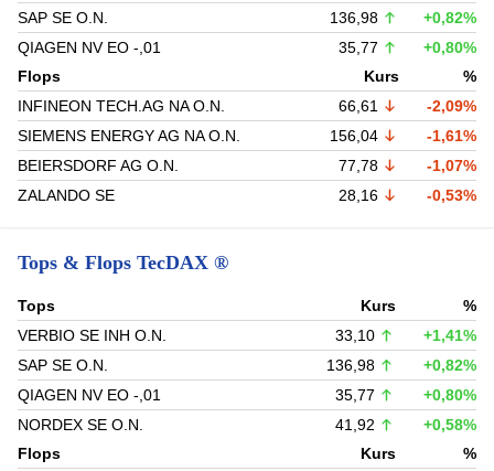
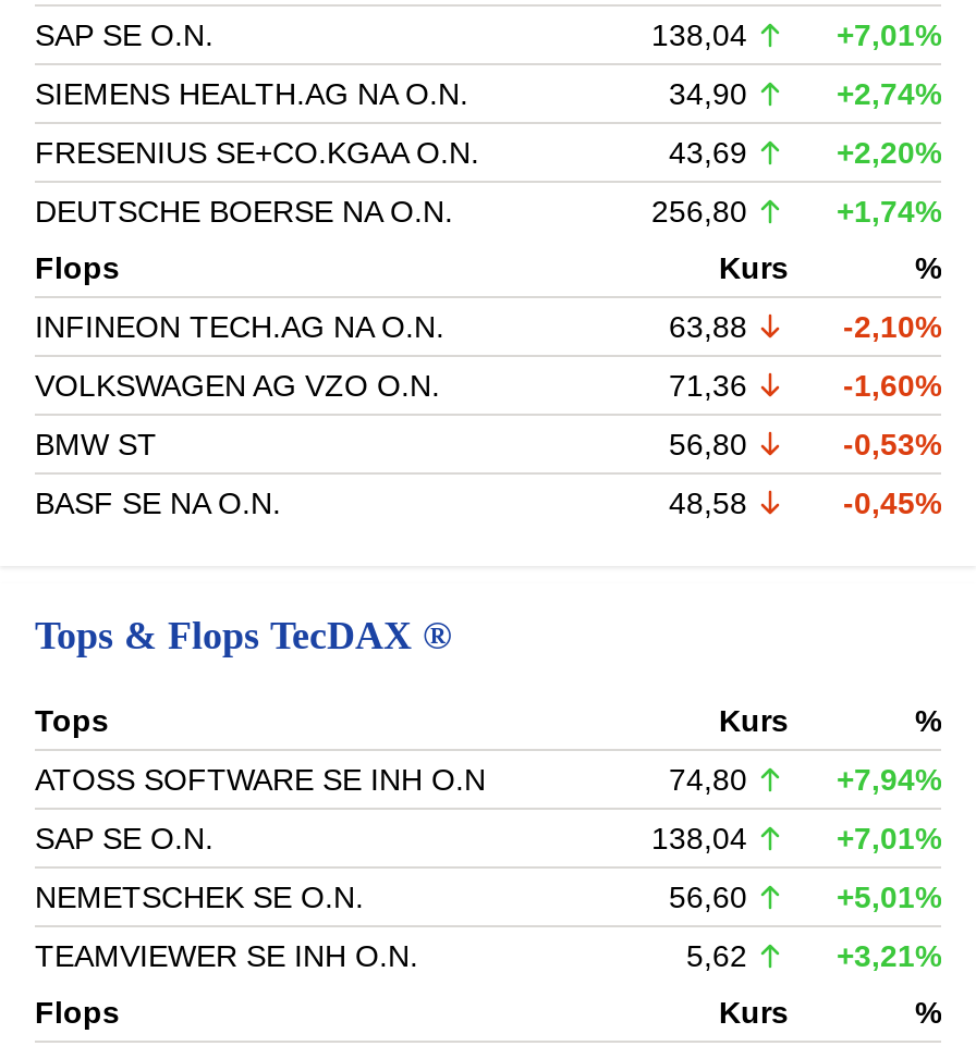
- 136,98
- +0,82%
- QIAGEN NV EO -,01
- 35,77
- +0,80%
+ 138,04
+ +7,01%
+ SIEMENS HEALTH.AG NA O.N.
+ 34,90
+ +2,74%
+ FRESENIUS SE+CO.KGAA O.N.
+ 43,69
+ +2,20%
+ DEUTSCHE BOERSE NA O.N.
+ 256,80
+ +1,74%

- 66,61
- -2,09%
- SIEMENS ENERGY AG NA O.N.
- 156,04
- -1,61%
- BEIERSDORF AG O.N.
- 77,78
- -1,07%
- ZALANDO SE
- 28,16
+ 63,88
+ -2,10%
+ VOLKSWAGEN AG VZO O.N.
+ 71,36
+ -1,60%
+ BMW ST
+ 56,80

+ BASF SE NA O.N.
+ 48,58
+ -0,45%

- VERBIO SE INH O.N.
- 33,10
- +1,41%
+ ATOSS SOFTWARE SE INH O.N
+ 74,80
+ +7,94%

- 136,98
- +0,82%
+ 138,04
+ +7,01%

- QIAGEN NV EO -,01
- 35,77
- +0,80%
+ NEMETSCHEK SE O.N.
+ 56,60
+ +5,01%

- NORDEX SE O.N.
- 41,92
- +0,58%
+ TEAMVIEWER SE INH O.N.
+ 5,62
+ +3,21%
